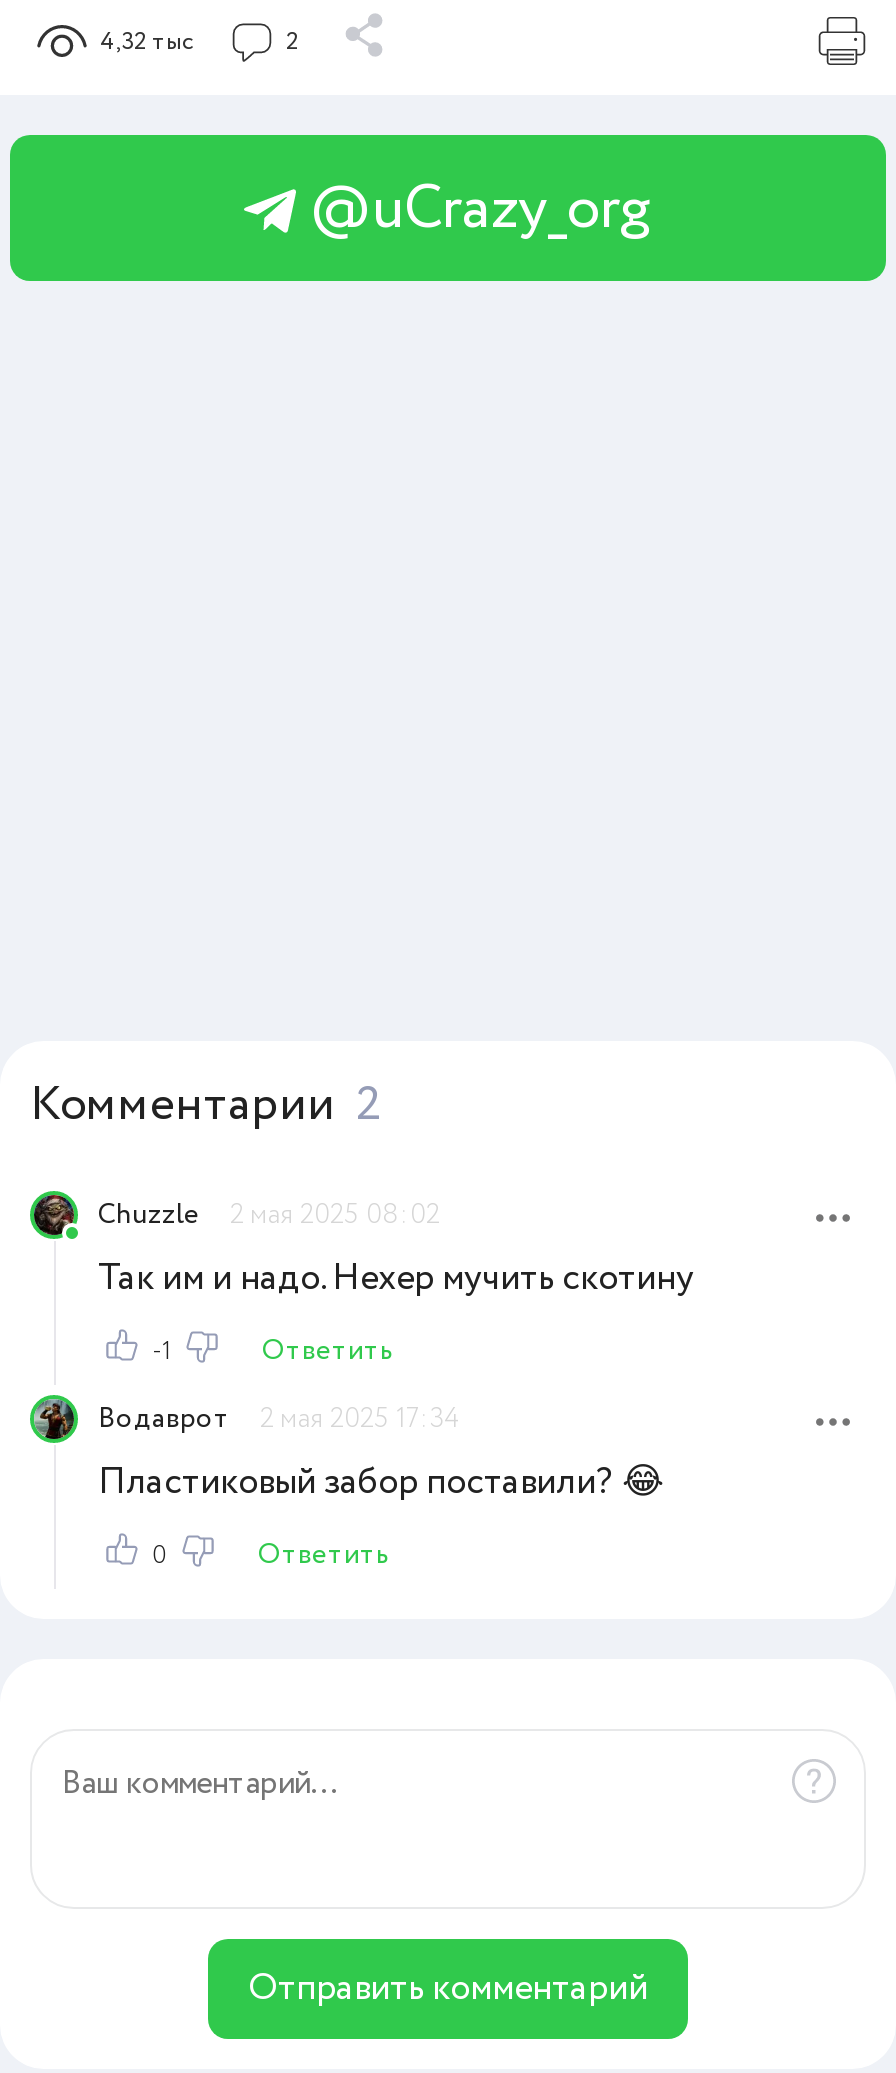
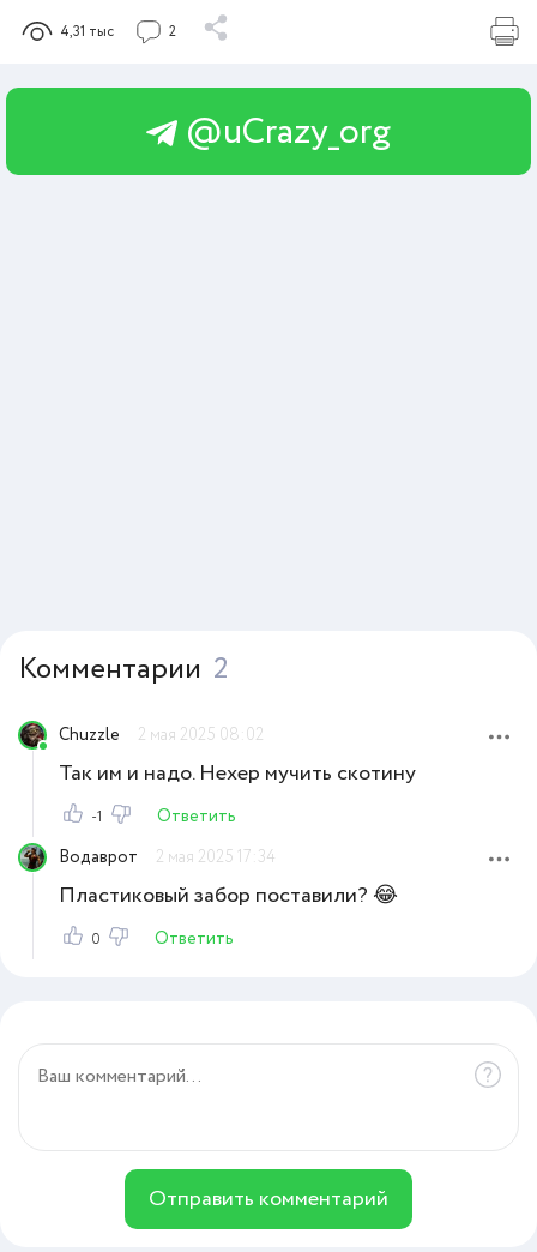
- 4,32 тыс
+ 4,31 тыс
